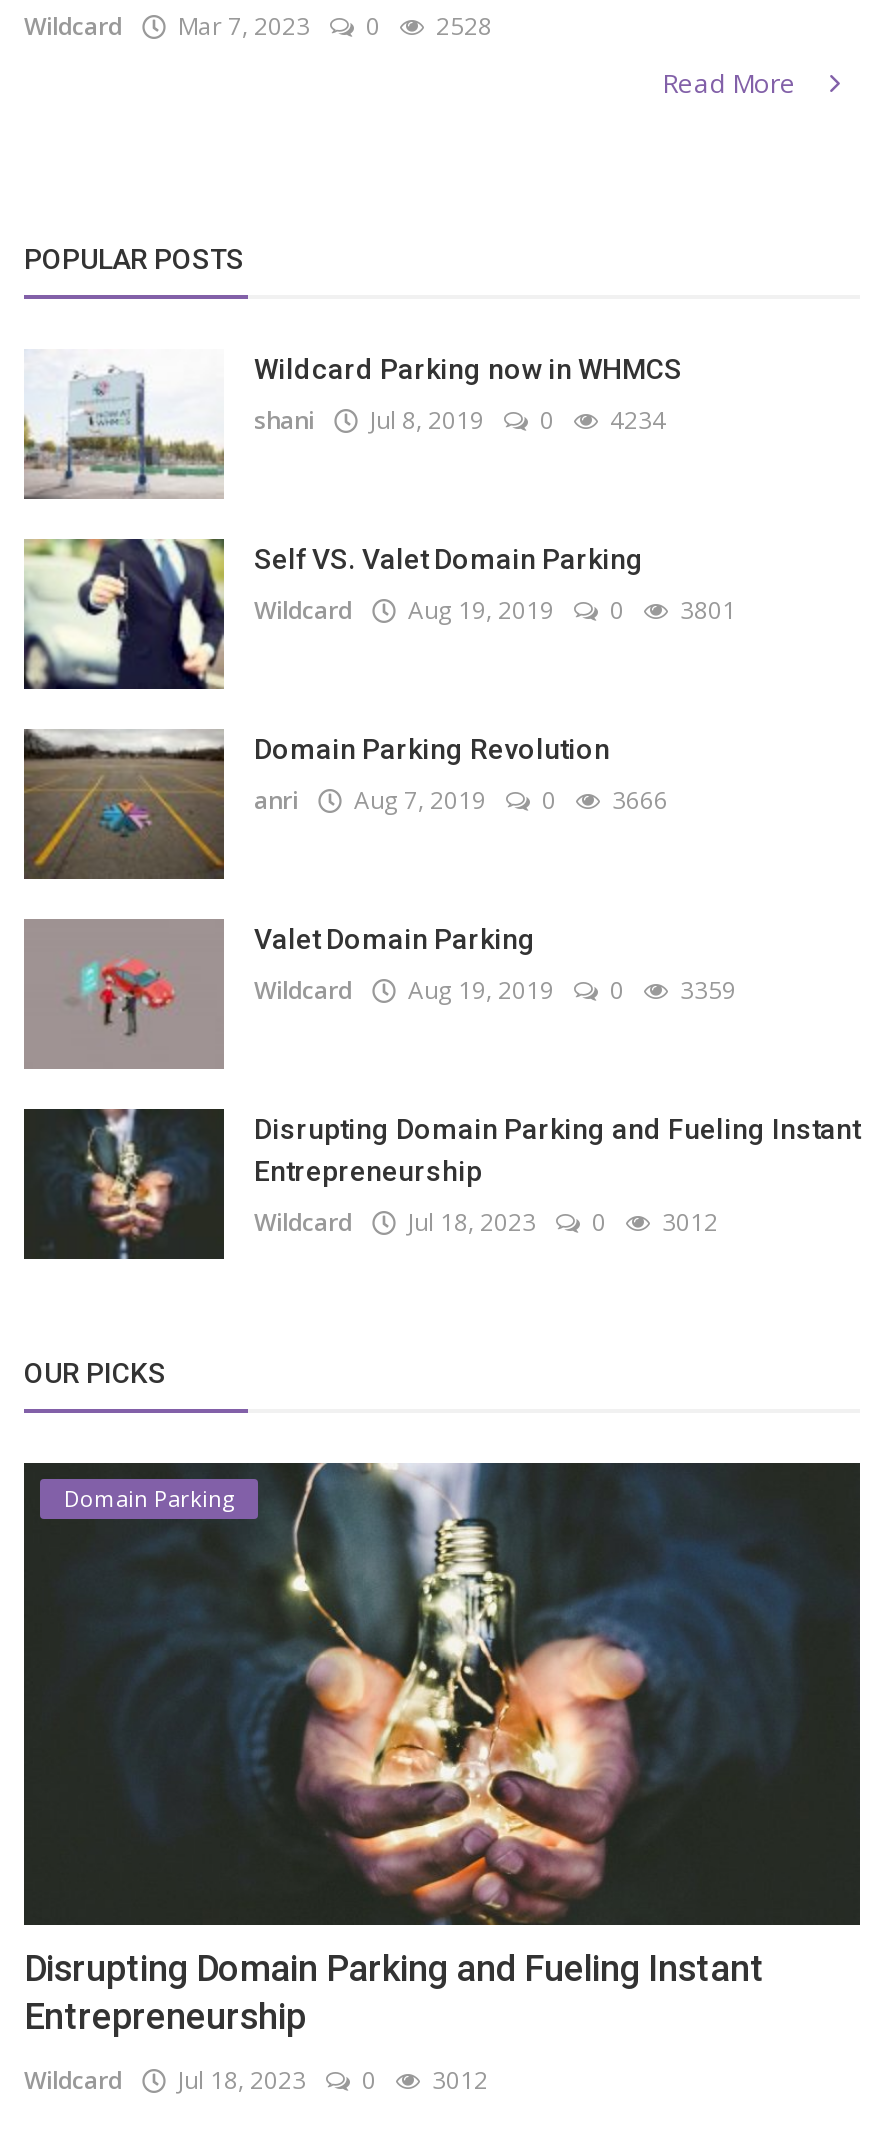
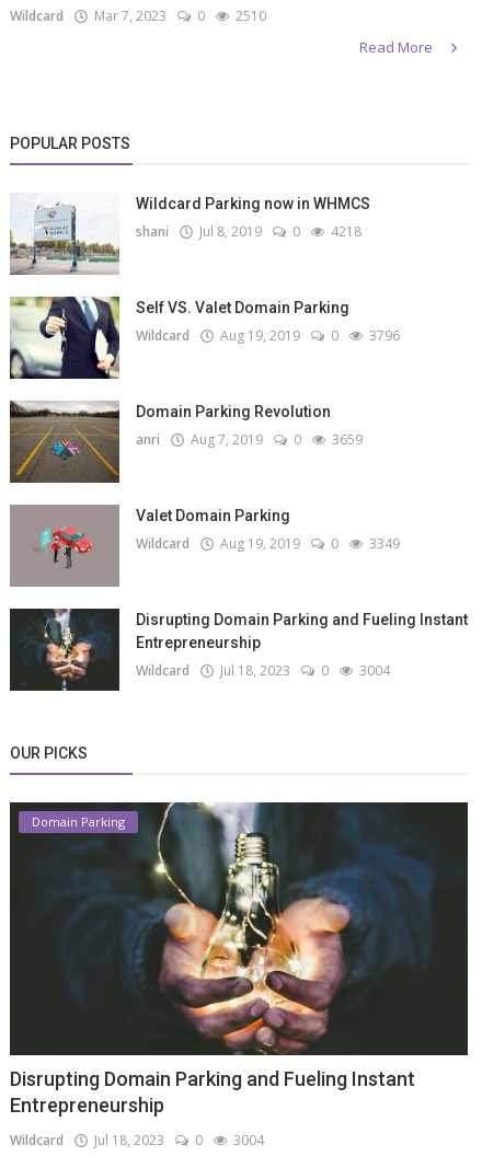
- Wildcard Mar 7, 2023 0 2528
+ Wildcard Mar 7, 2023 0 2510

- shani Jul 8, 2019 0 4234
+ shani Jul 8, 2019 0 4218

- Wildcard Aug 19, 2019 0 3801
+ Wildcard Aug 19, 2019 0 3796

- anri Aug 7, 2019 0 3666
+ anri Aug 7, 2019 0 3659

- Wildcard Aug 19, 2019 0 3359
+ Wildcard Aug 19, 2019 0 3349

- Wildcard Jul 18, 2023 0 3012
+ Wildcard Jul 18, 2023 0 3004

- Wildcard Jul 18, 2023 0 3012
+ Wildcard Jul 18, 2023 0 3004
